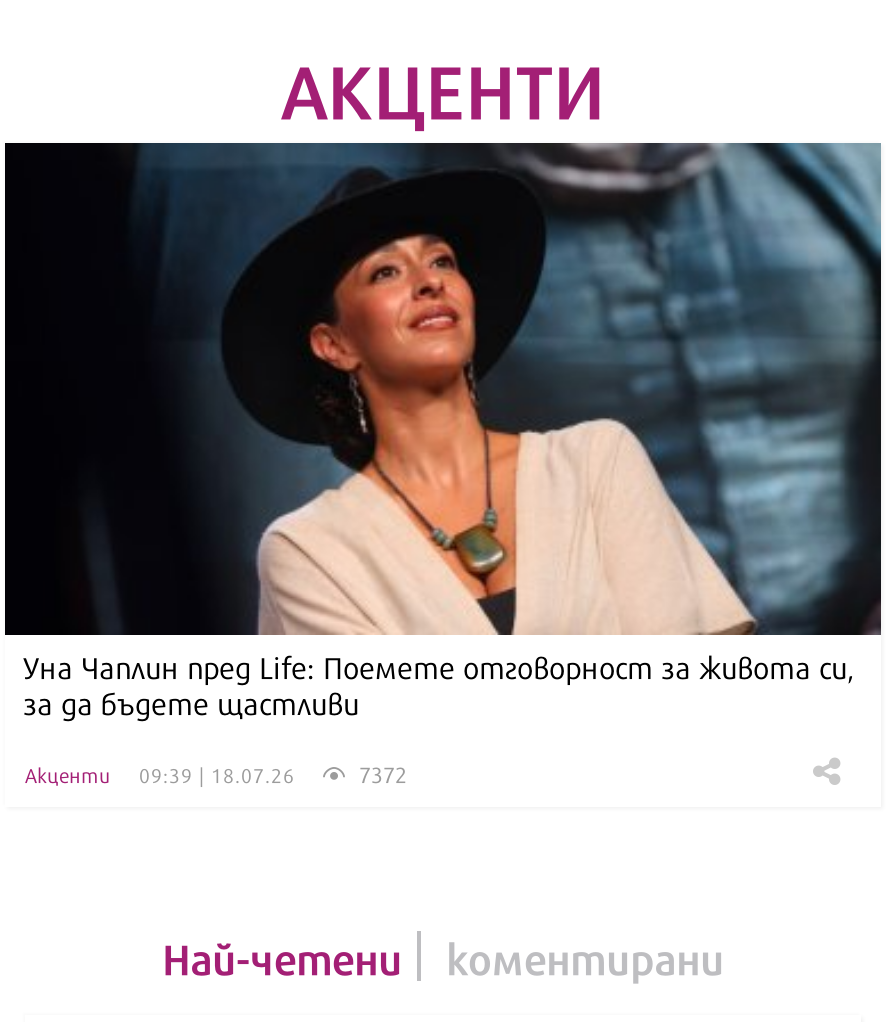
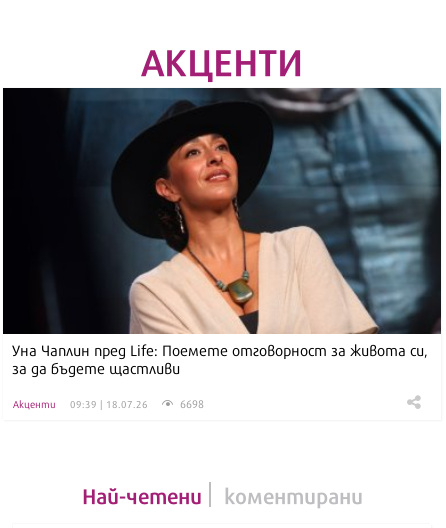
- 7372
+ 6698
